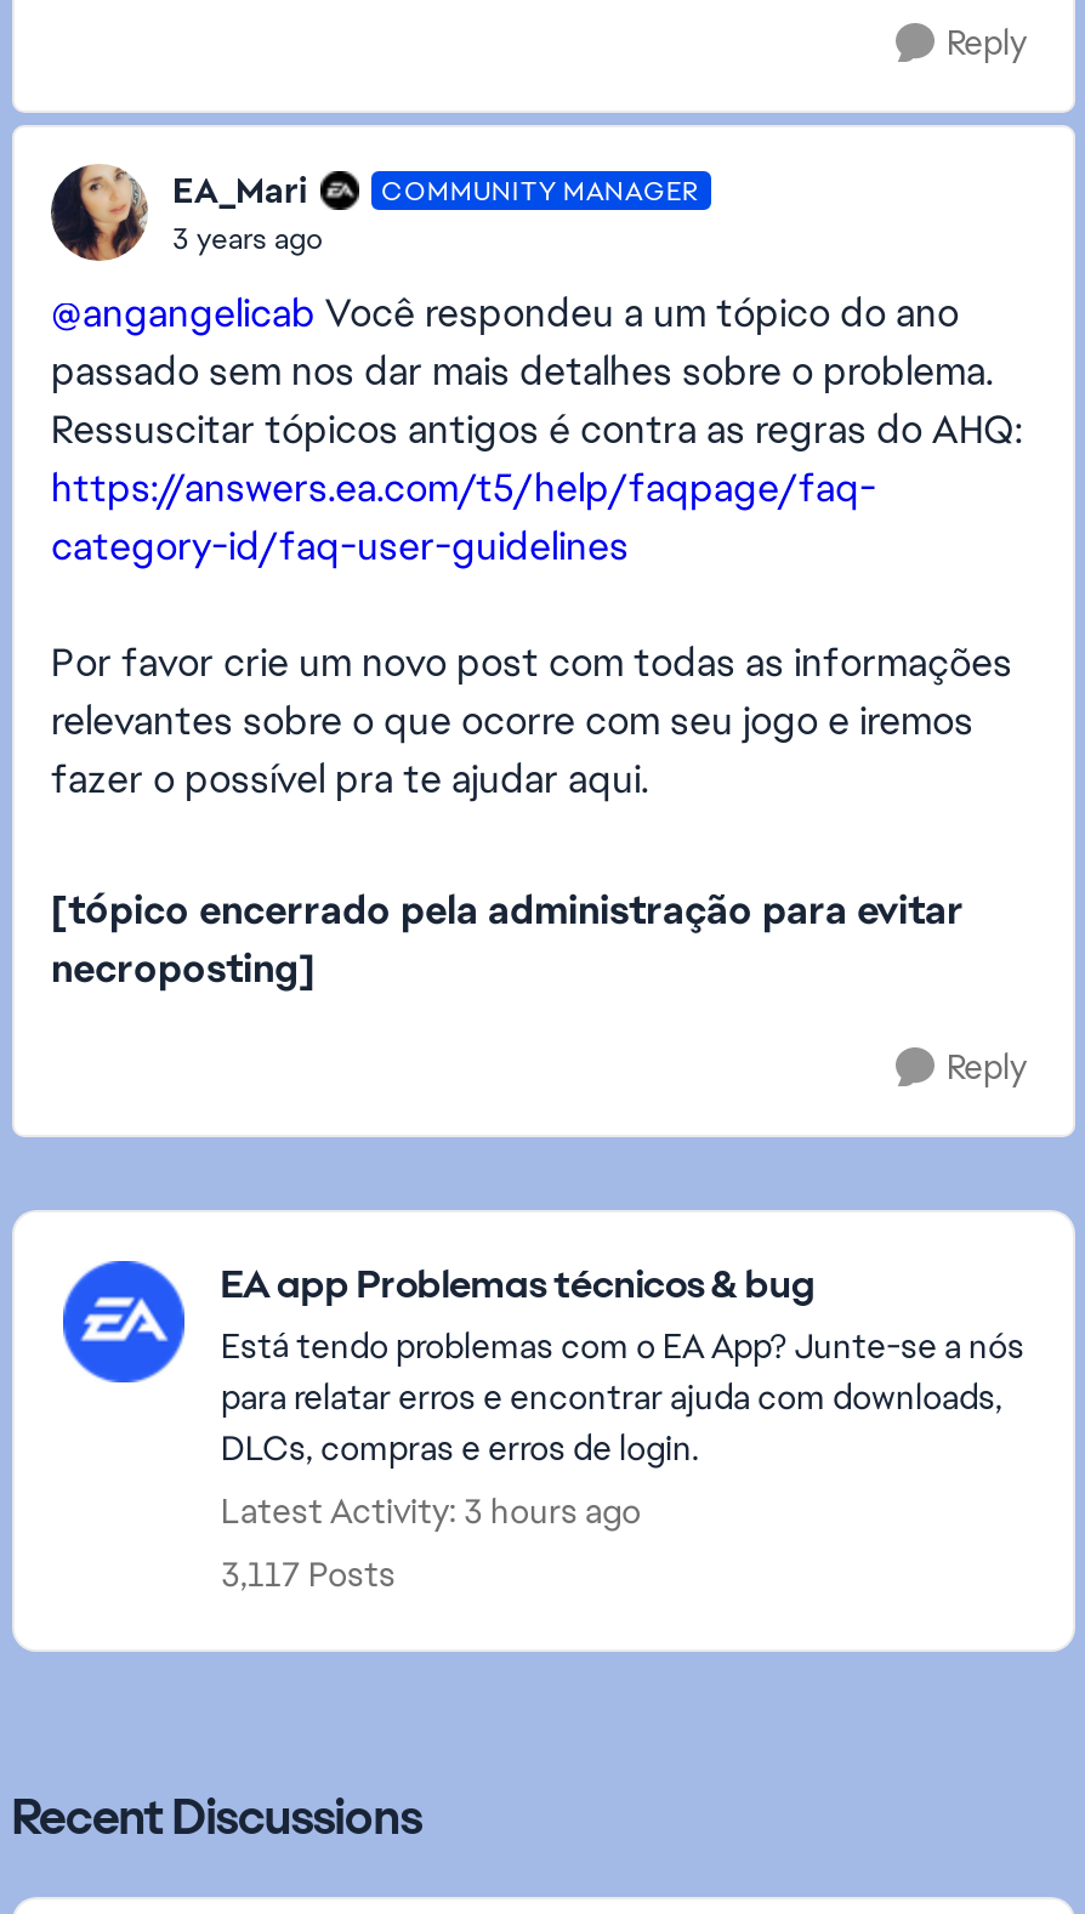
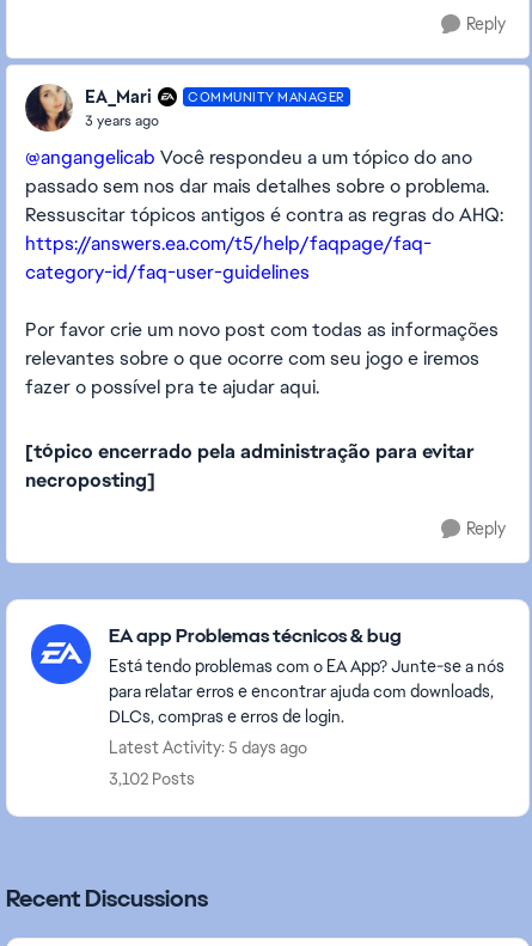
- Latest Activity: 3 hours ago
+ Latest Activity: 5 days ago

- 3,117 Posts
+ 3,102 Posts
